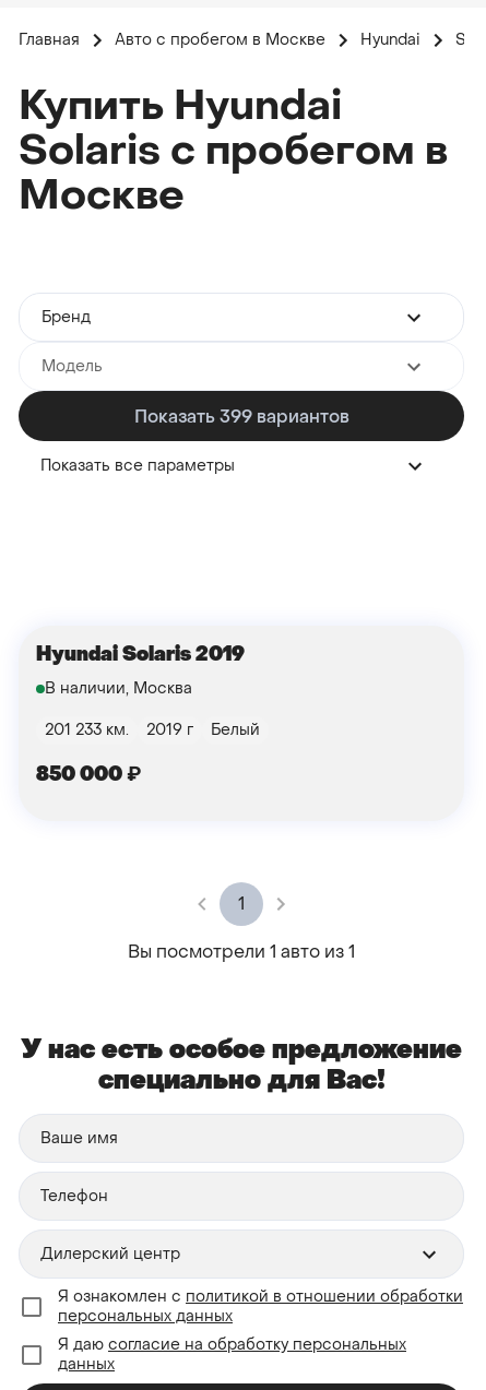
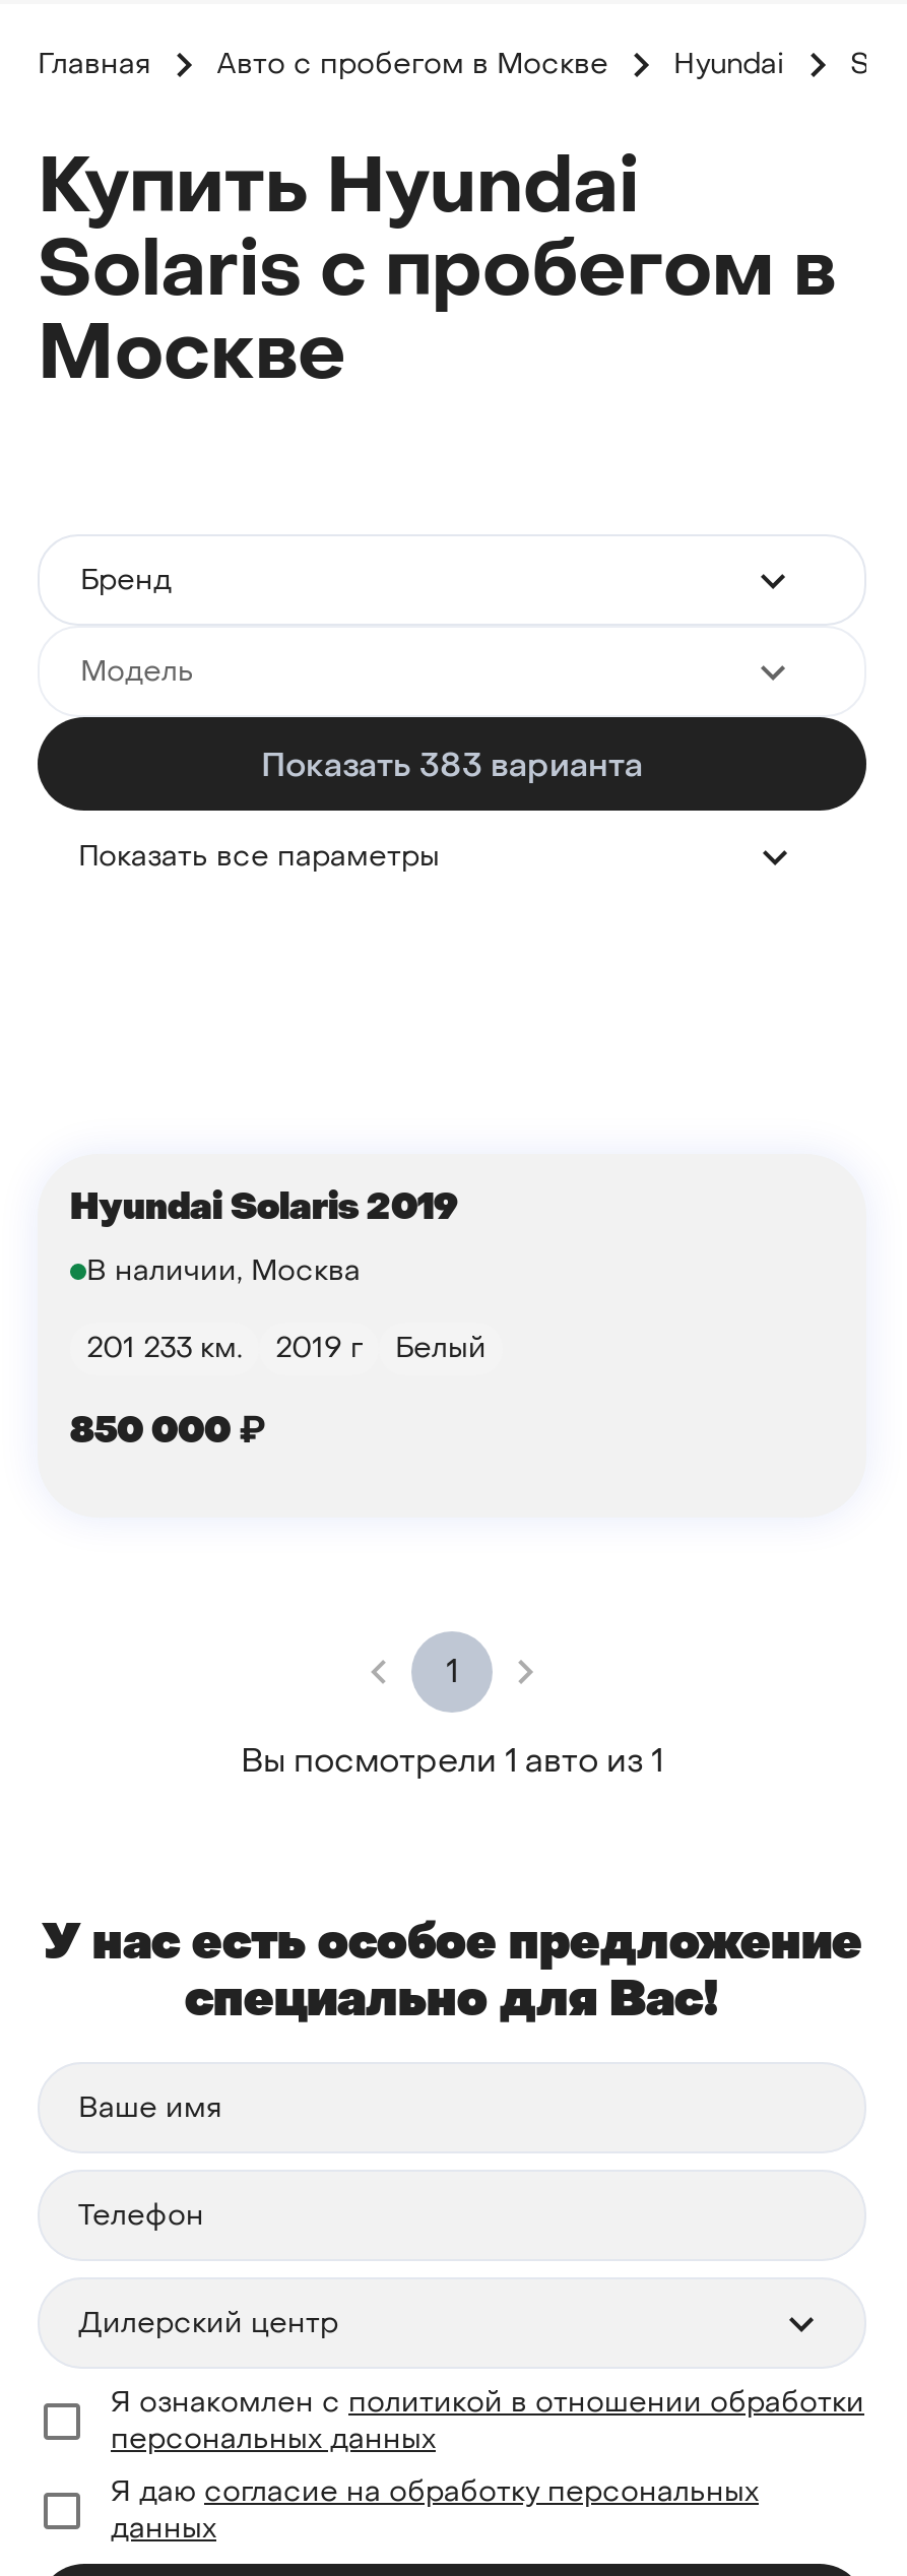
- Показать 399 вариантов
+ Показать 383 варианта
